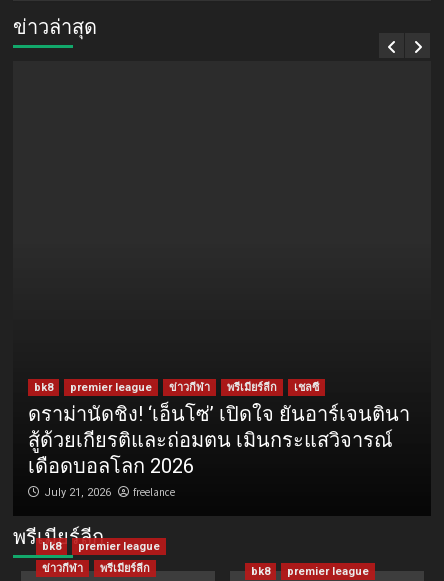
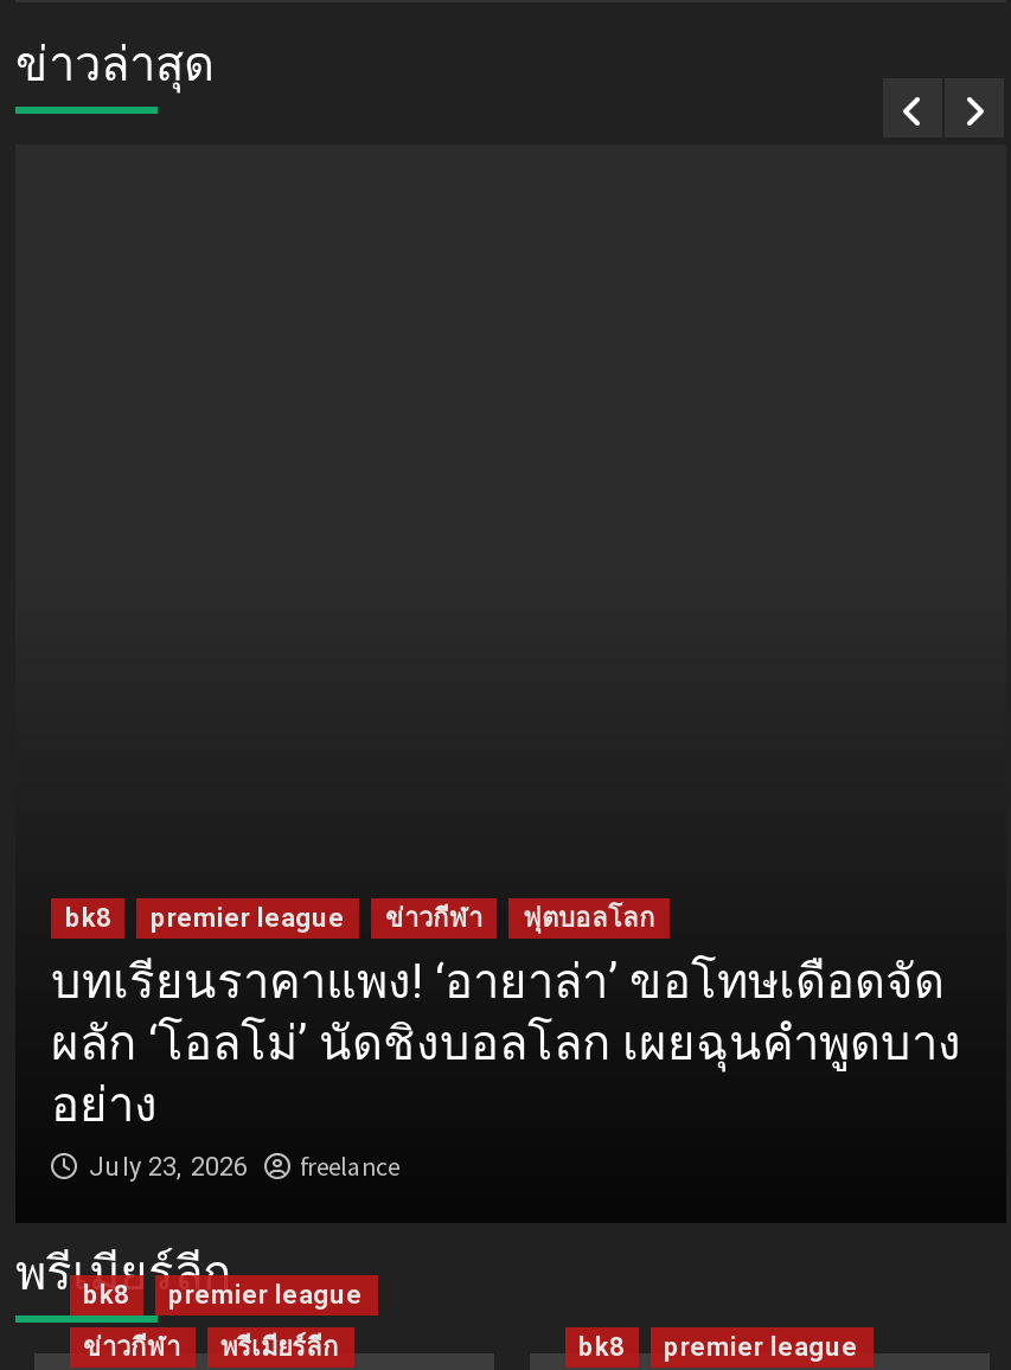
- พรีเมียร์ลีก
- เชลซี
- ดราม่านัดชิง! ‘เอ็นโซ่’ เปิดใจ ยันอาร์เจนตินา
- สู้ด้วยเกียรติและถ่อมตน เมินกระแสวิจารณ์
- เดือดบอลโลก 2026
- July 21, 2026
+ ฟุตบอลโลก
+ บทเรียนราคาแพง! ‘อายาล่า’ ขอโทษเดือดจัด
+ ผลัก ‘โอลโม่’ นัดชิงบอลโลก เผยฉุนคำพูดบาง
+ อย่าง
+ July 23, 2026
